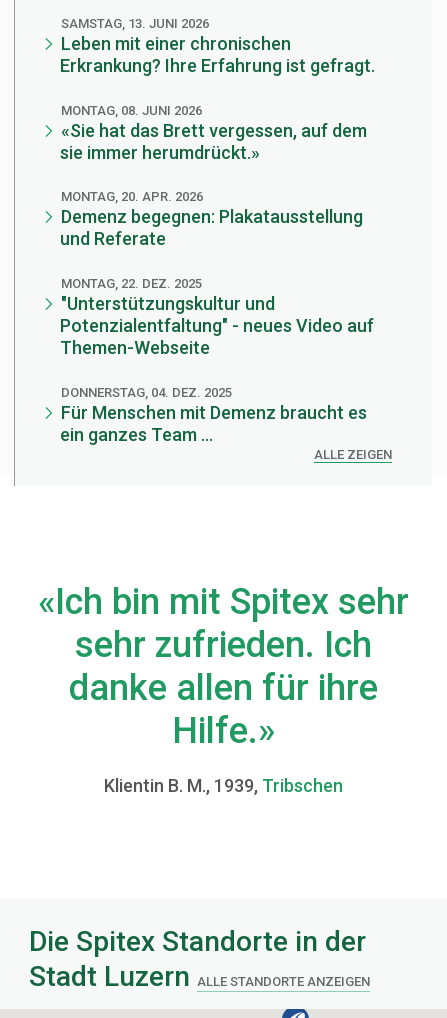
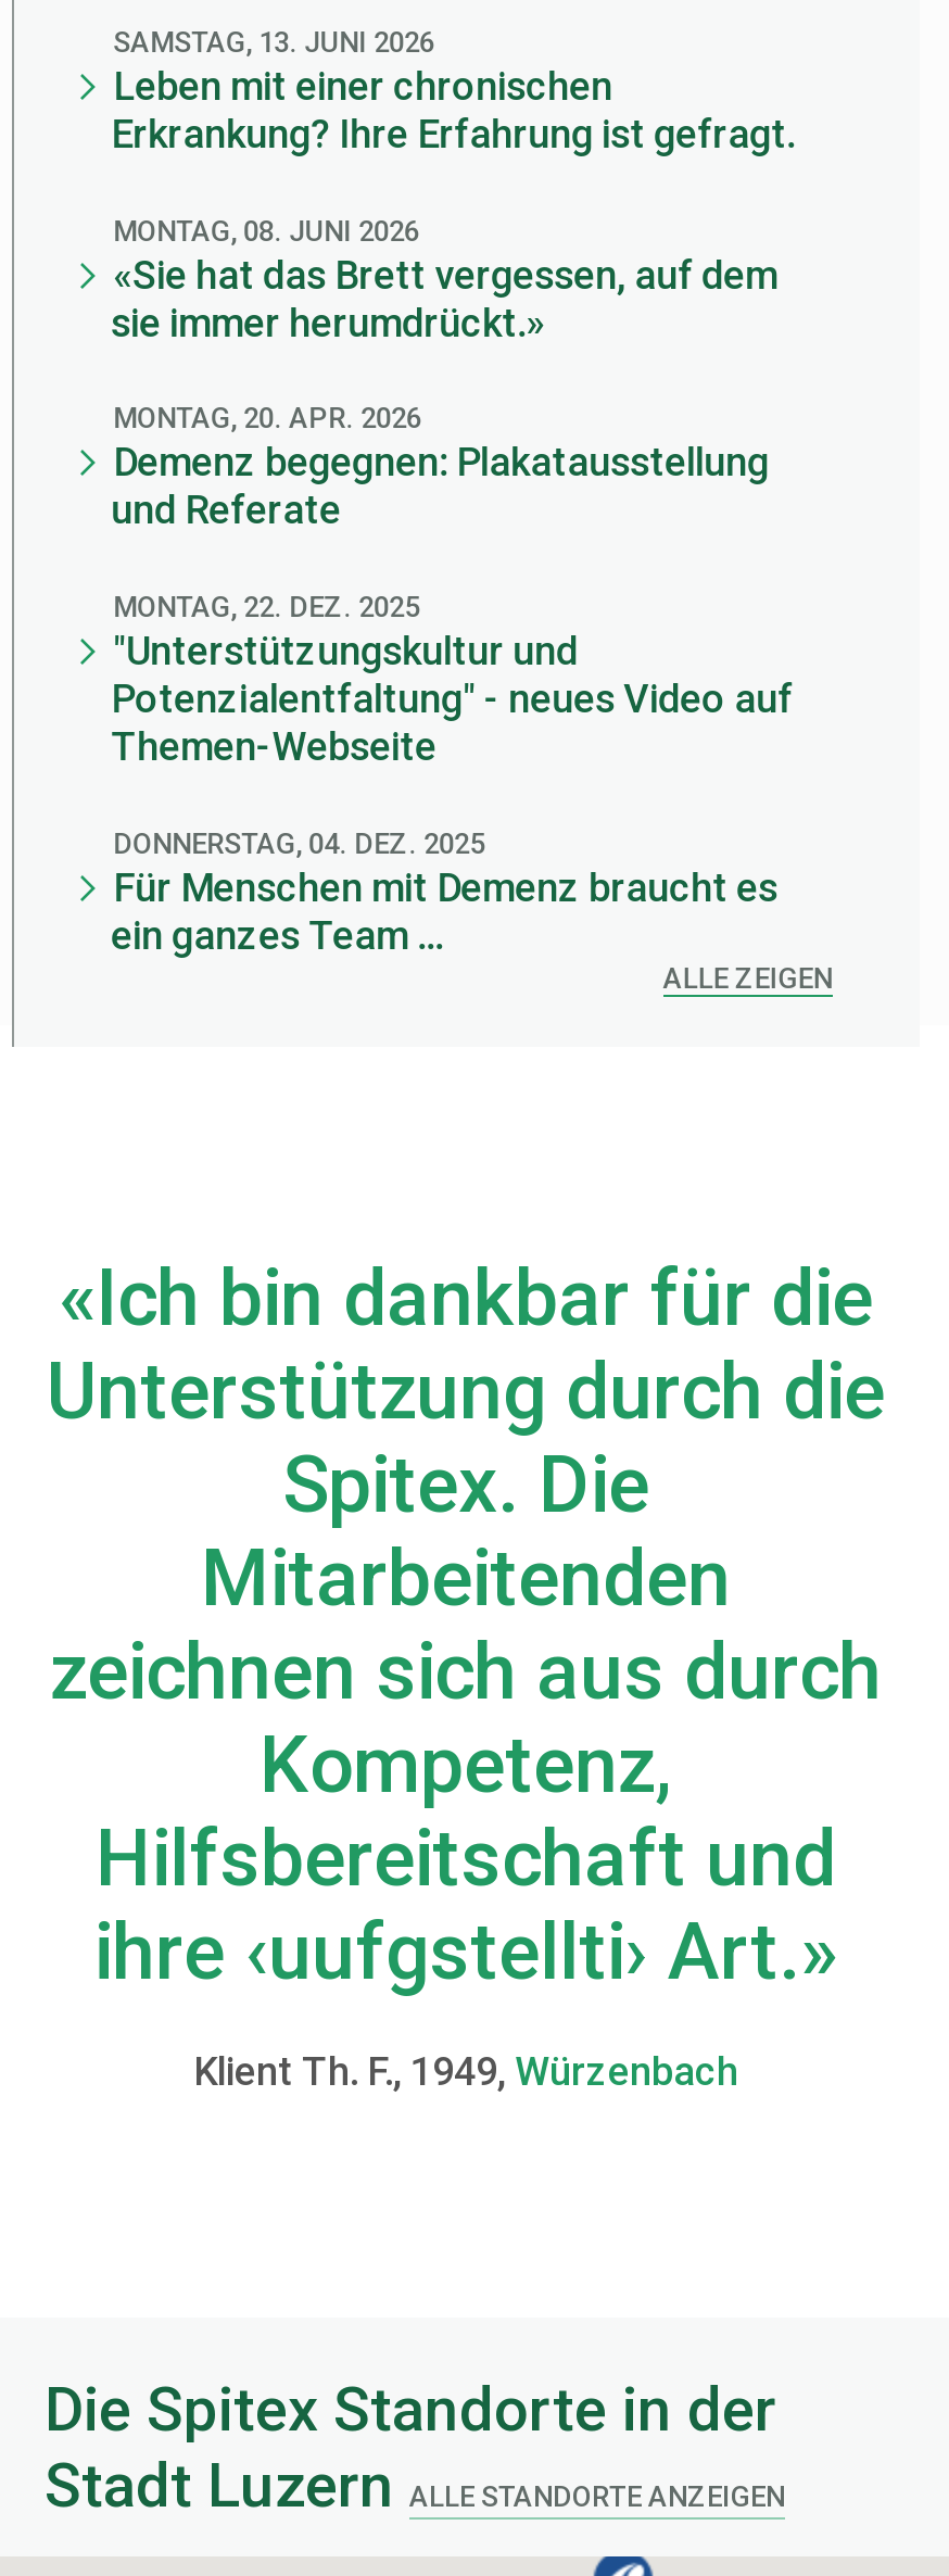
- «Ich bin mit Spitex sehr
- sehr zufrieden. Ich
- danke allen für ihre
- Hilfe.»
+ «Ich bin dankbar für die
+ Unterstützung durch die
+ Spitex. Die
+ Mitarbeitenden
+ zeichnen sich aus durch
+ Kompetenz,
+ Hilfsbereitschaft und
+ ihre ‹uufgstellti› Art.»

- Klientin B. M., 1939, Tribschen
+ Klient Th. F., 1949, Würzenbach
